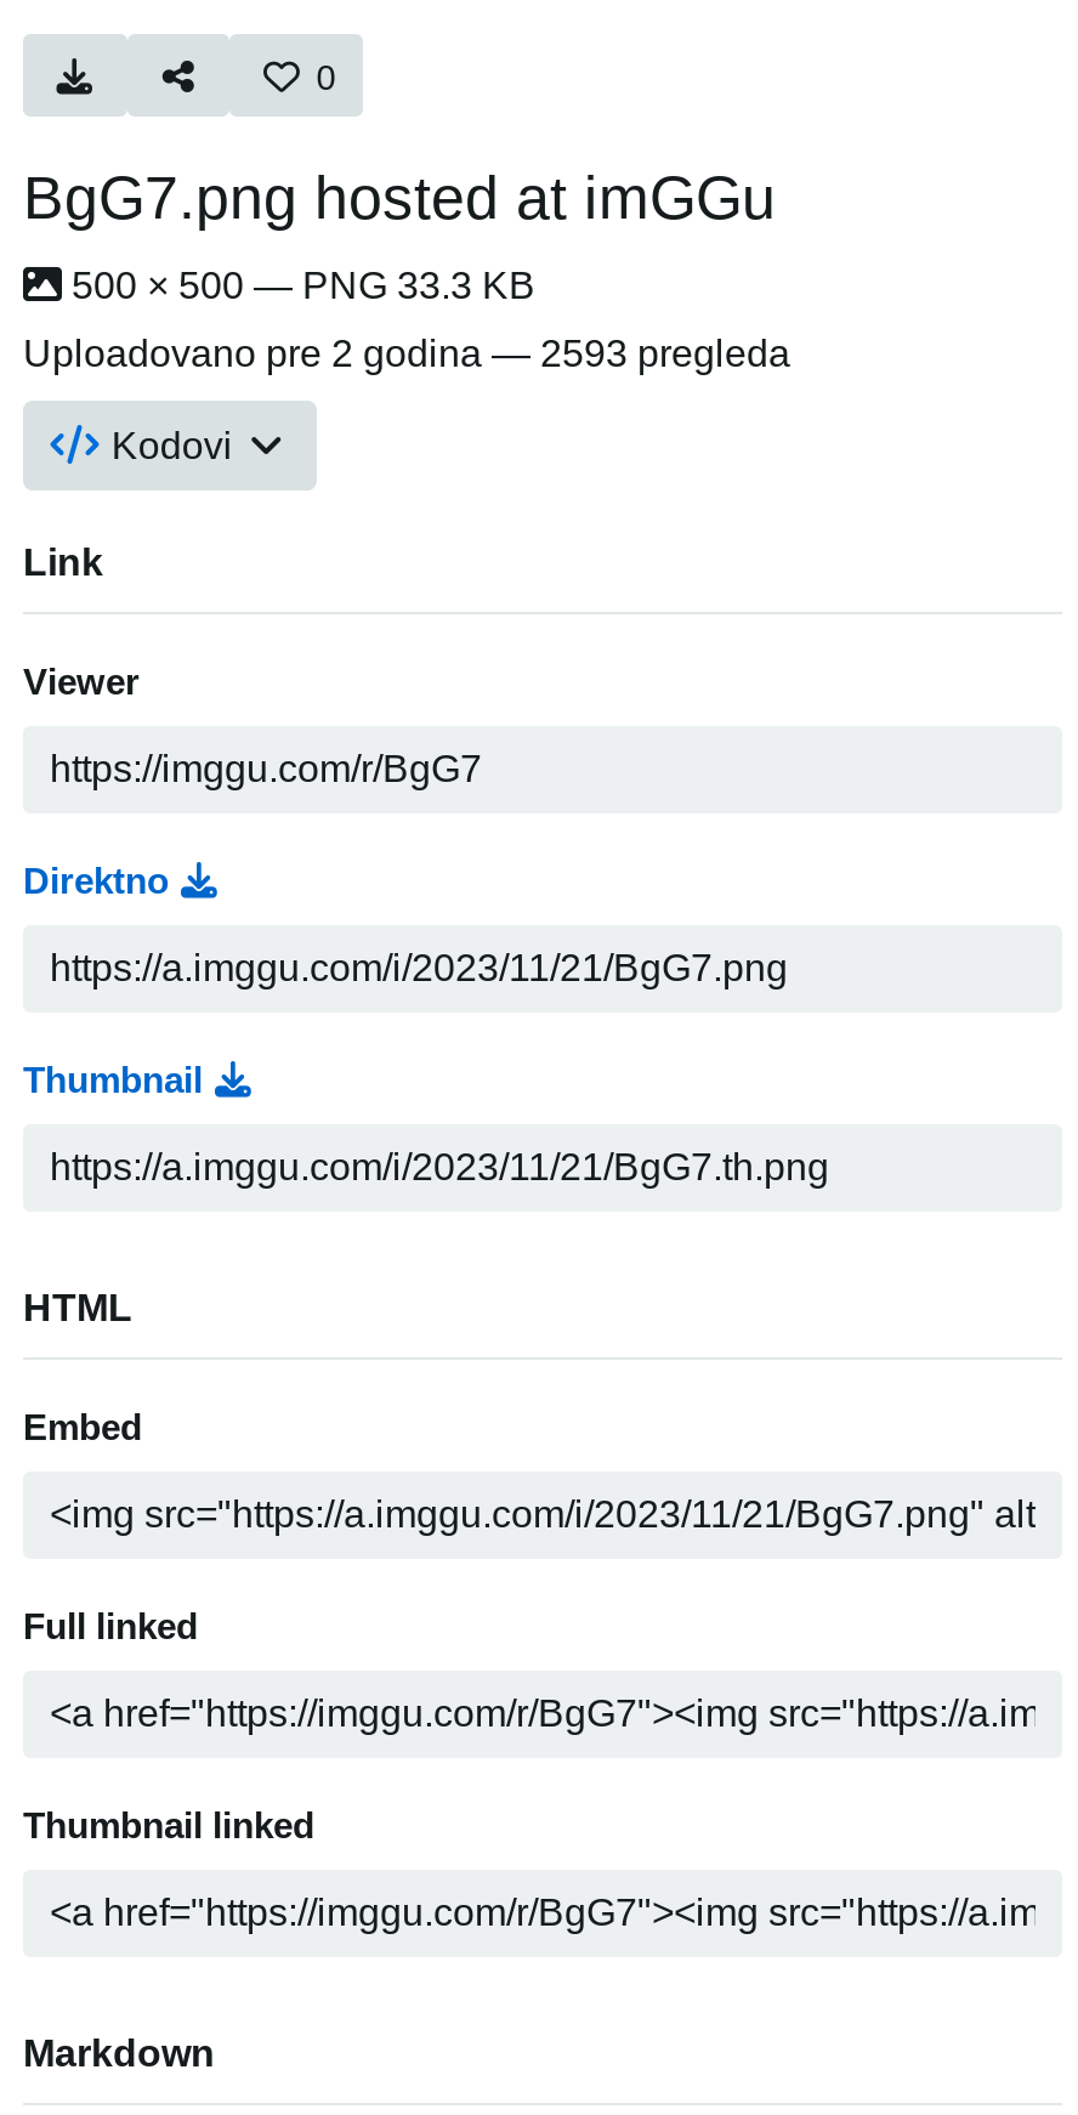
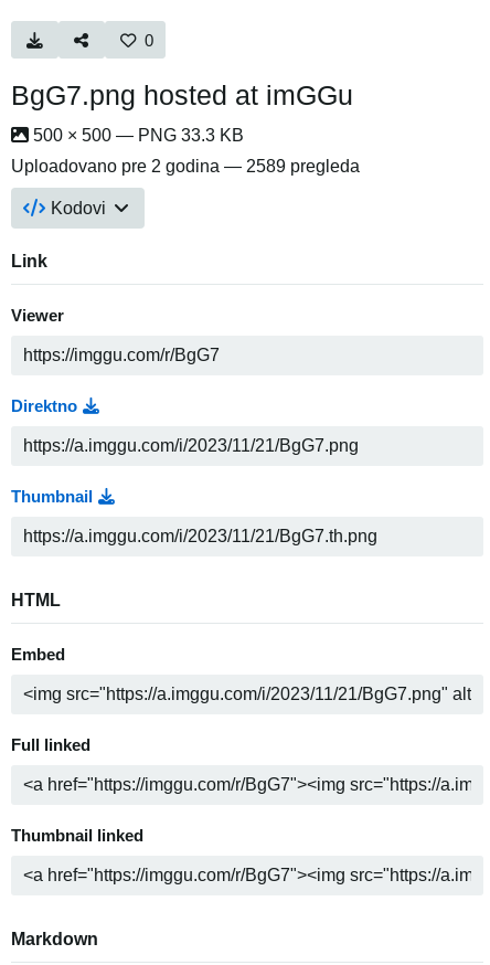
- Uploadovano pre 2 godina — 2593 pregleda
+ Uploadovano pre 2 godina — 2589 pregleda
